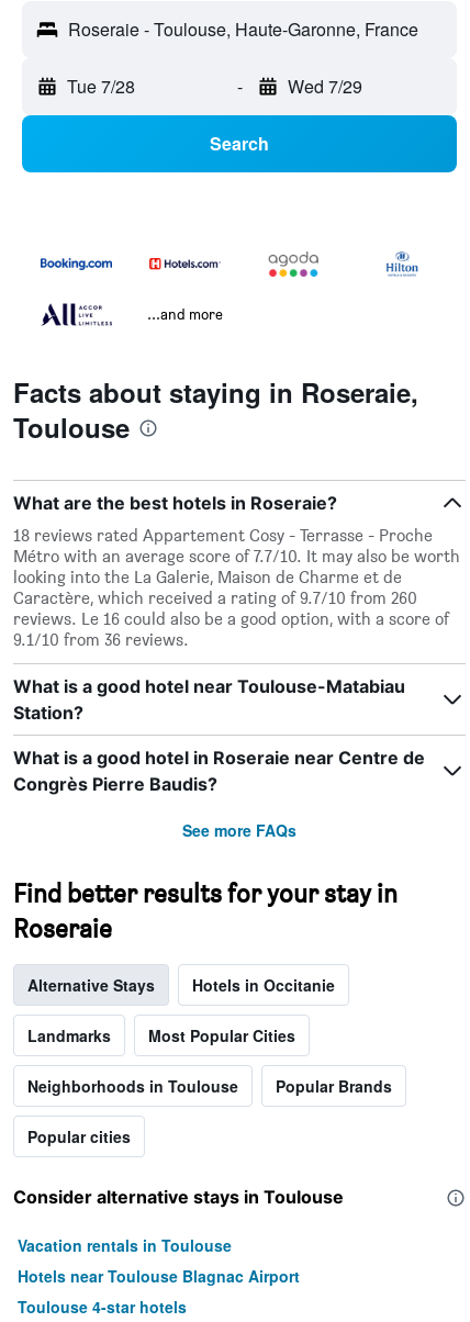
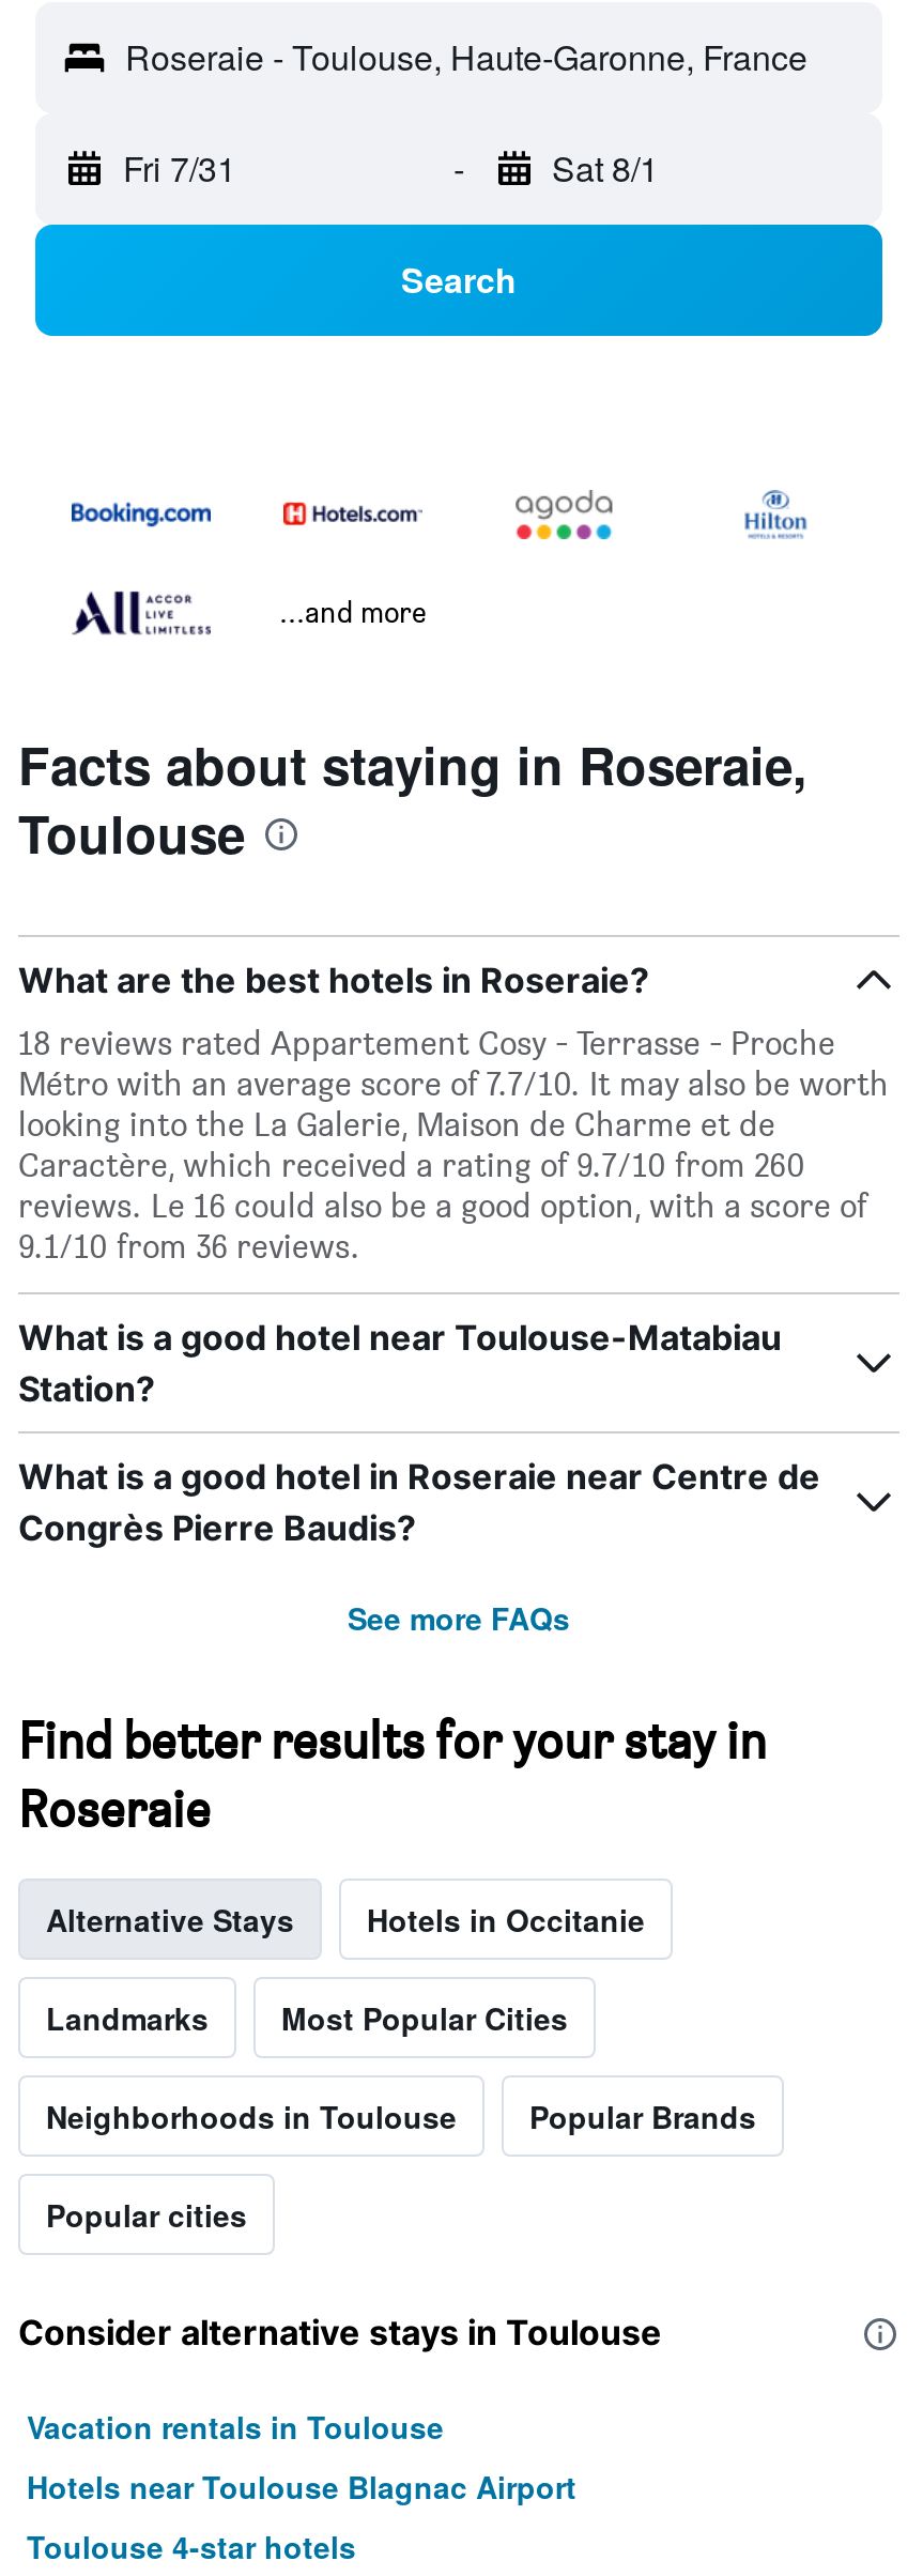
- Tue 7/28
+ Fri 7/31

- Wed 7/29
+ Sat 8/1
